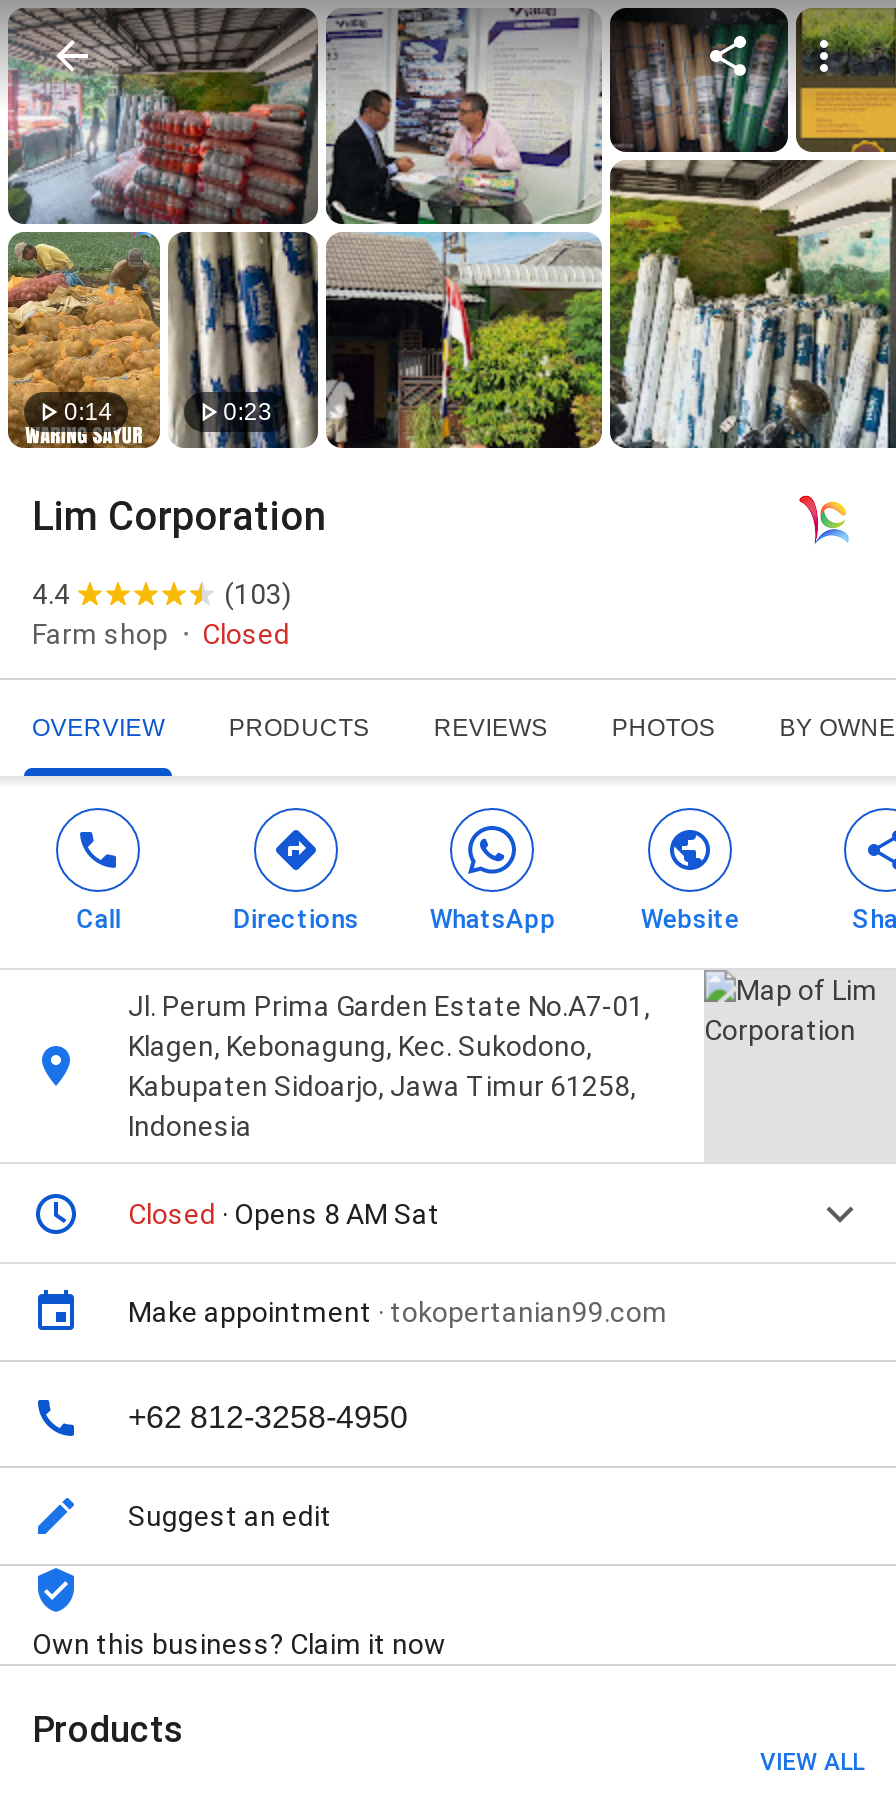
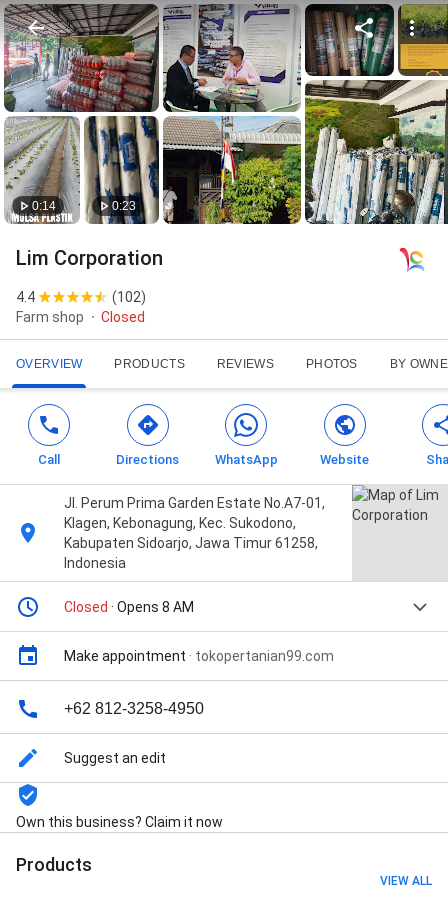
- [image]
+ [image]

- (103)
+ (102)

- Closed · Opens 8 AM Sat
+ Closed · Opens 8 AM
